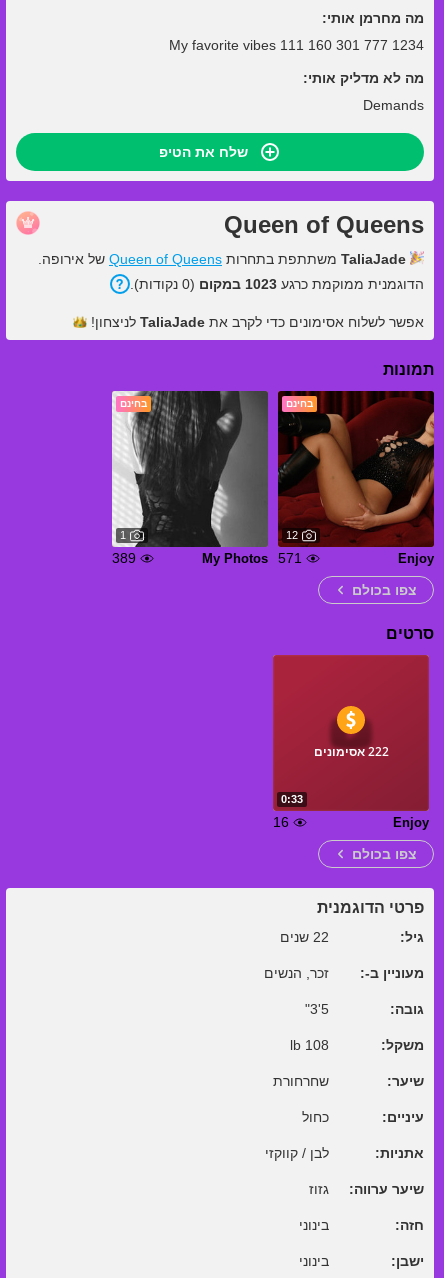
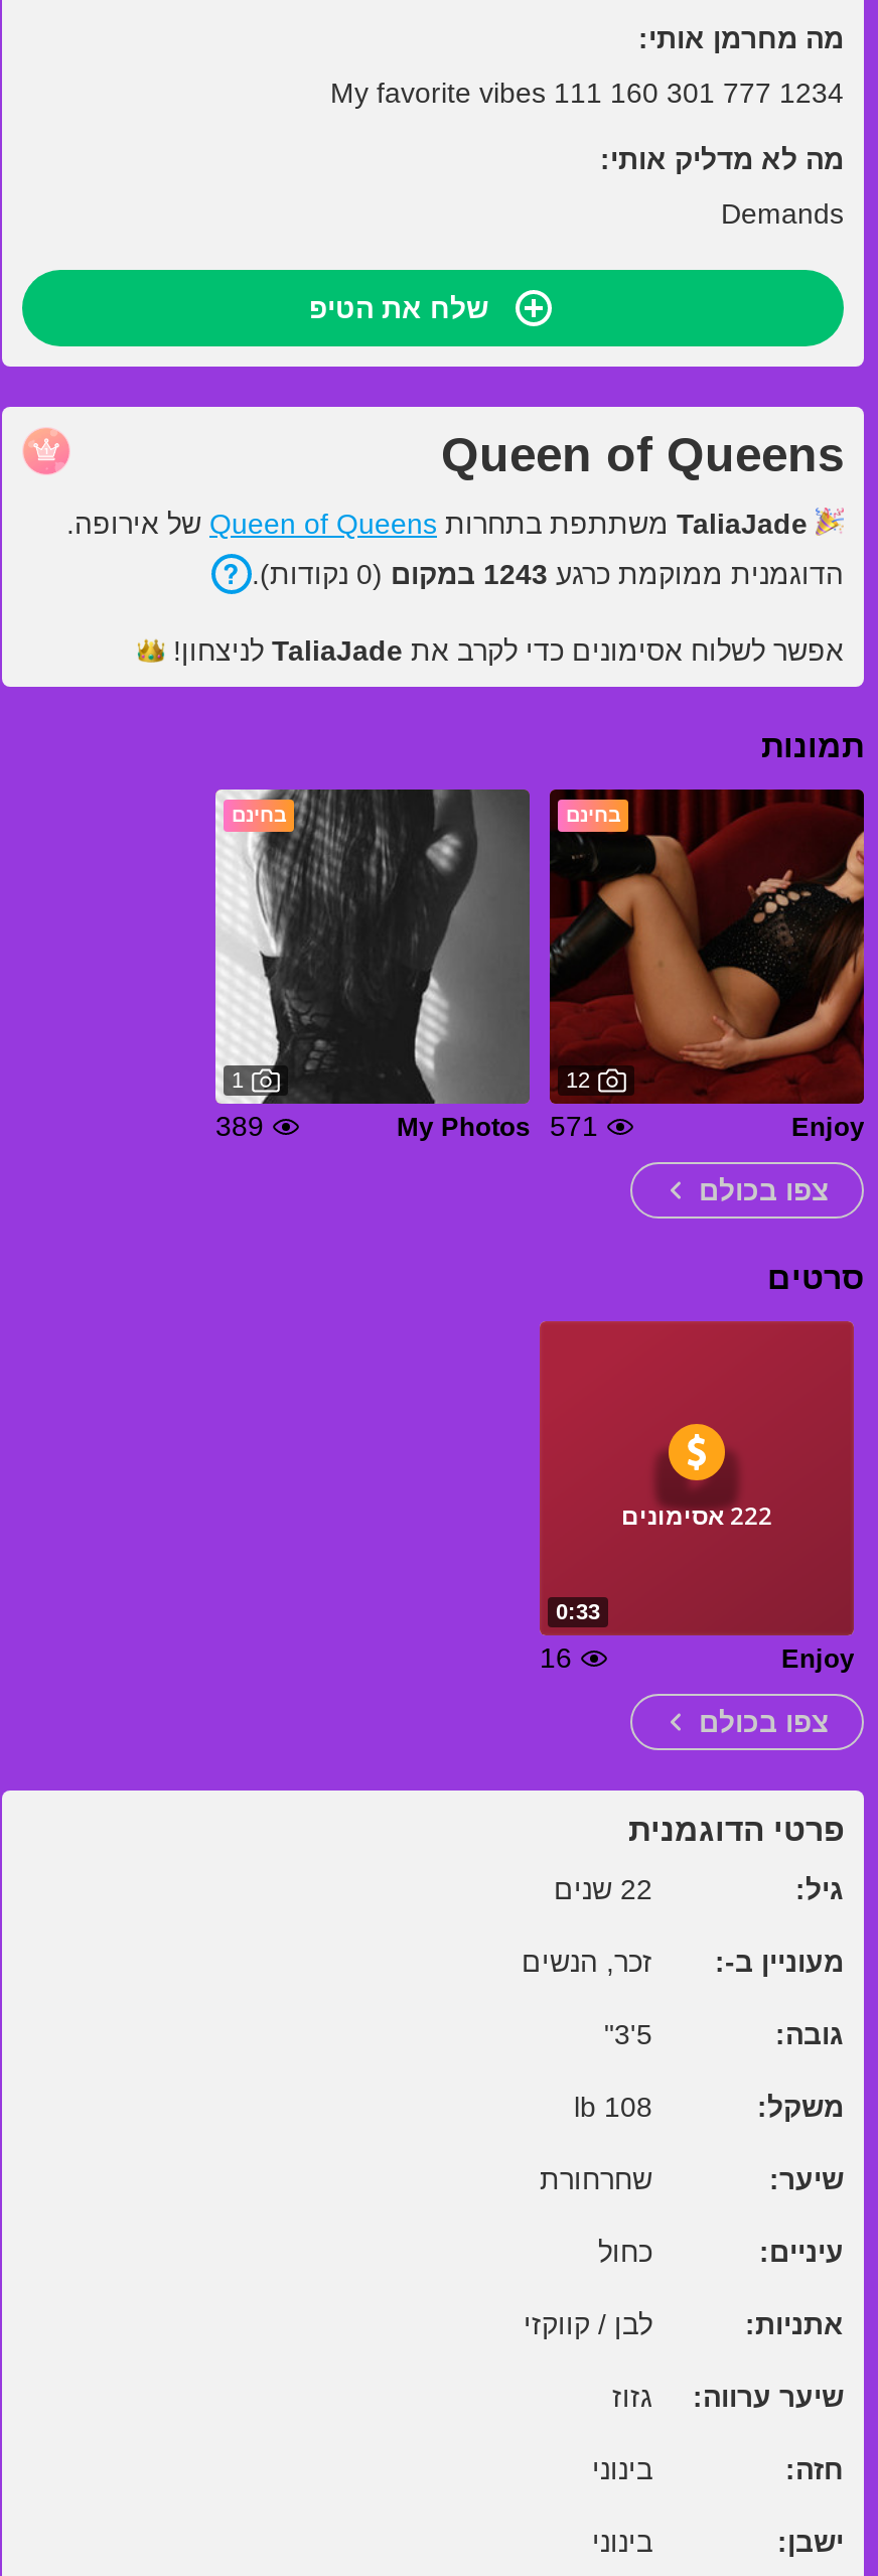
- הדוגמנית ממוקמת כרגע 1023 במקום (0 נקודות).
+ הדוגמנית ממוקמת כרגע 1243 במקום (0 נקודות).
